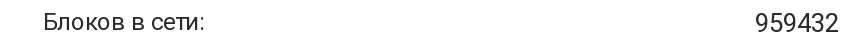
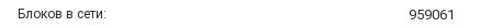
- 959432
+ 959061
